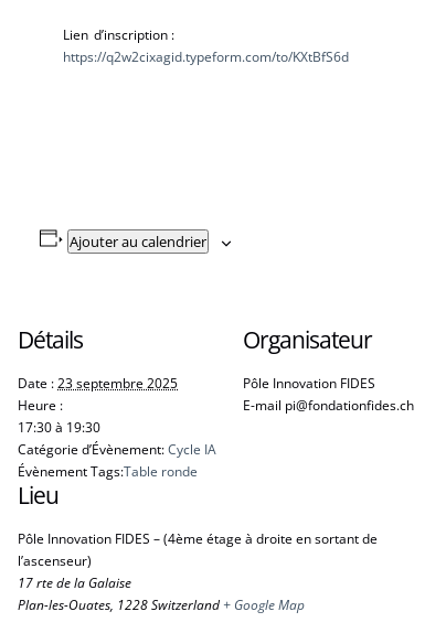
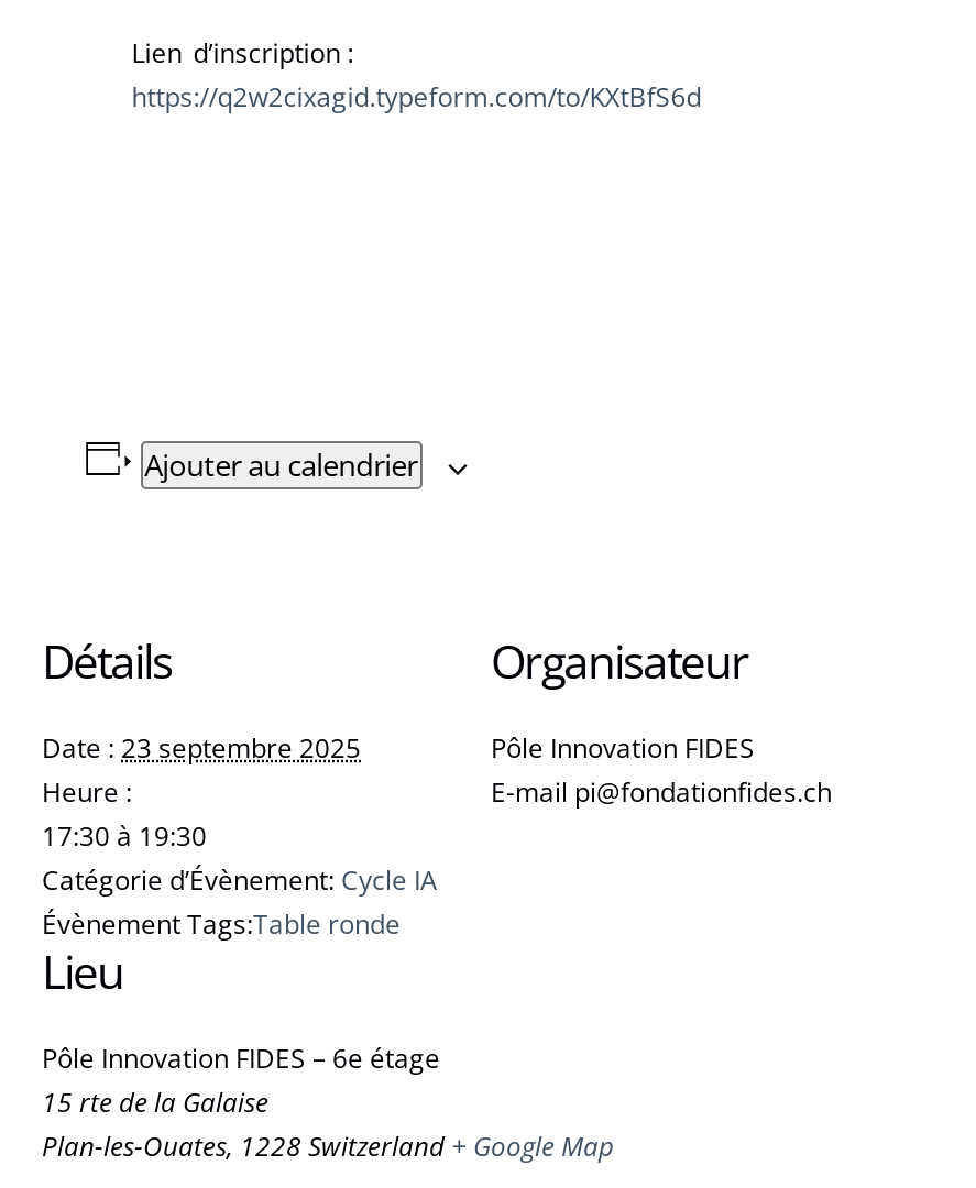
- Pôle Innovation FIDES – (4ème étage à droite en sortant de
- l’ascenseur)
- 17 rte de la Galaise
+ Pôle Innovation FIDES – 6e étage
+ 15 rte de la Galaise
